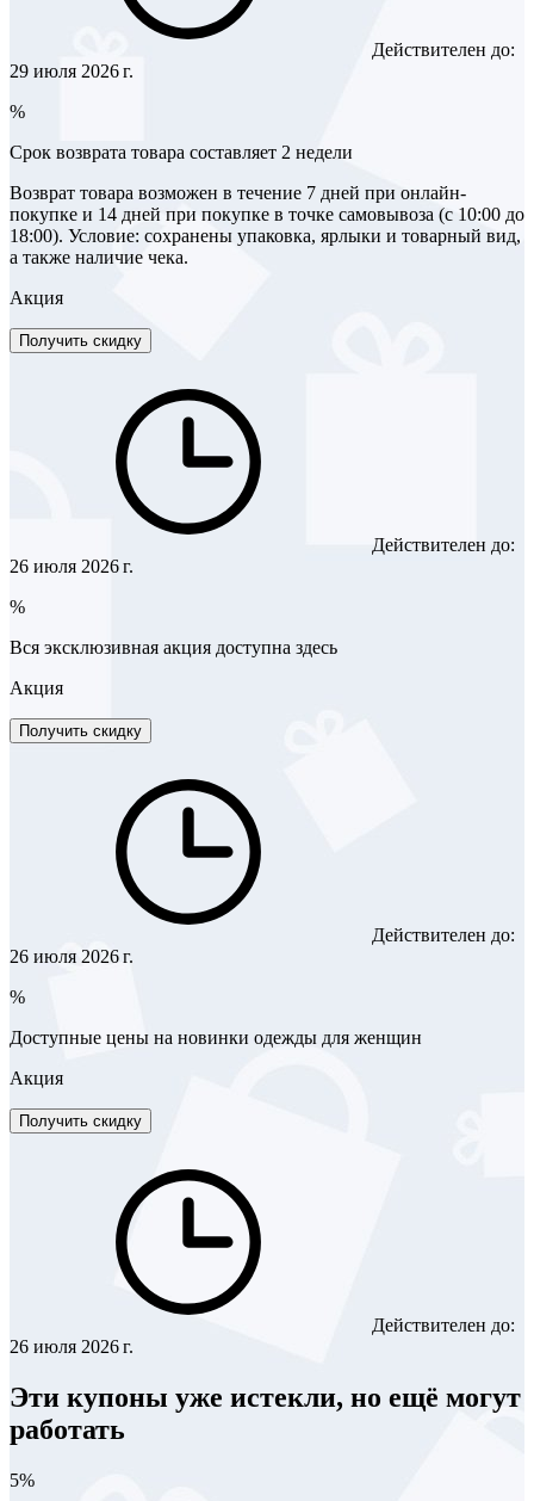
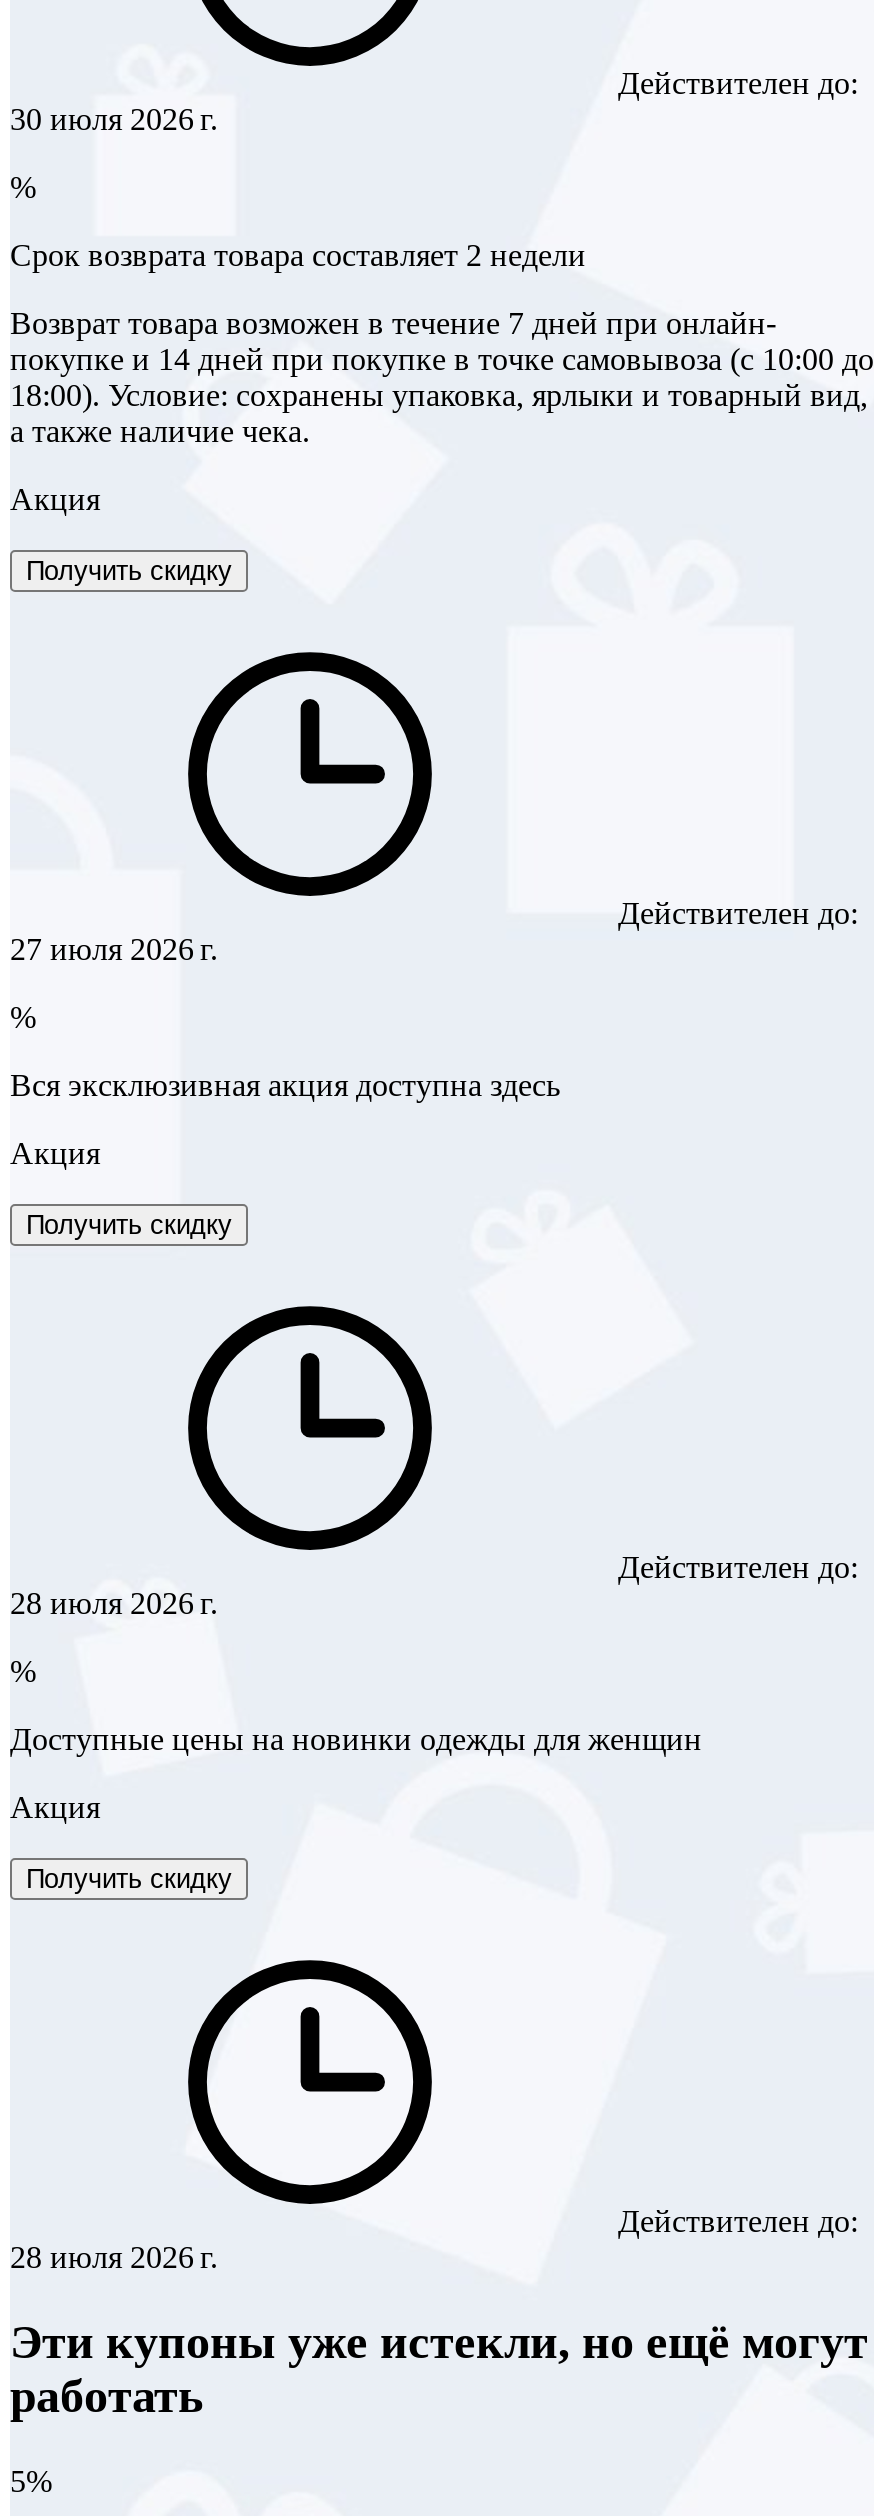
- 29 июля 2026 г.
+ 30 июля 2026 г.

- 26 июля 2026 г.
+ 27 июля 2026 г.

- 26 июля 2026 г.
+ 28 июля 2026 г.

- 26 июля 2026 г.
+ 28 июля 2026 г.
